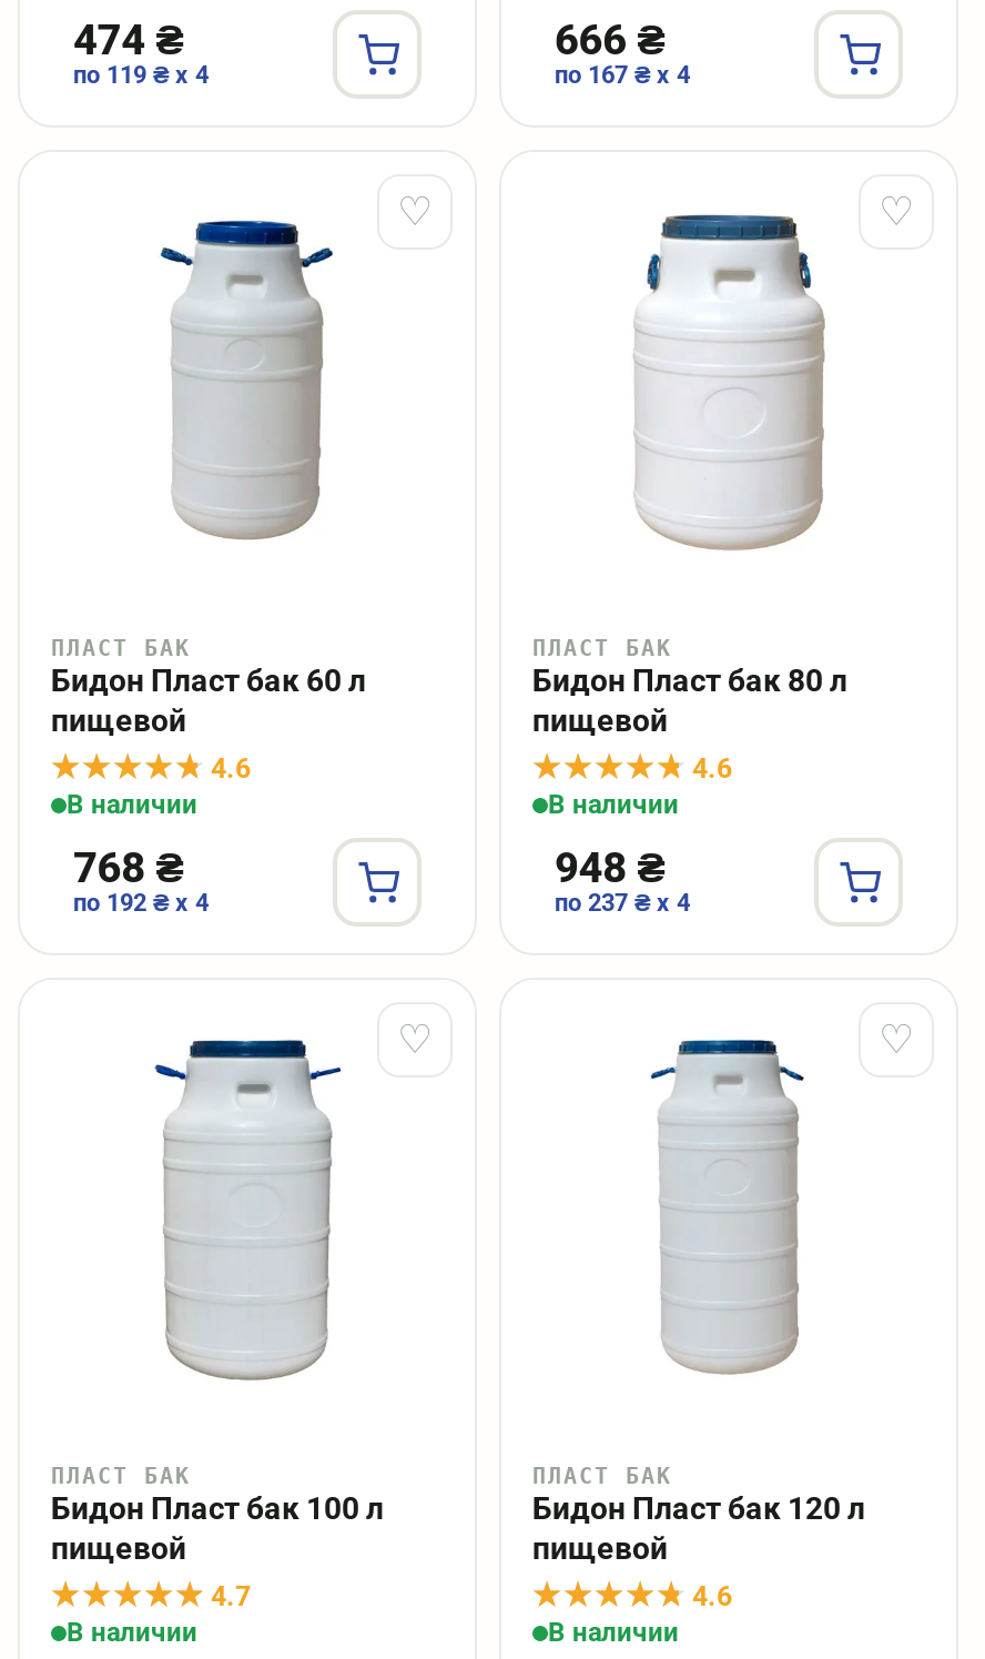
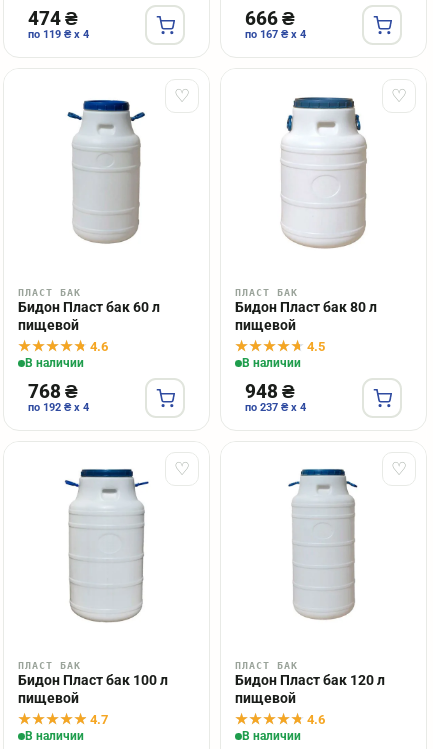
- 4.6
+ 4.5
